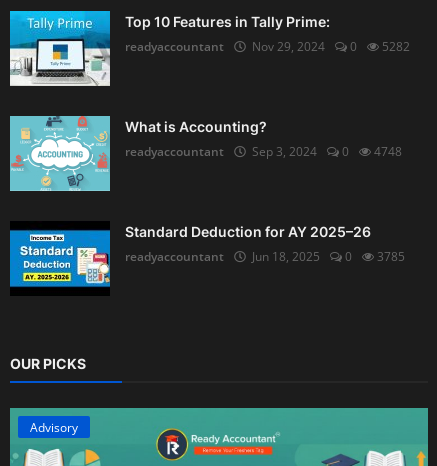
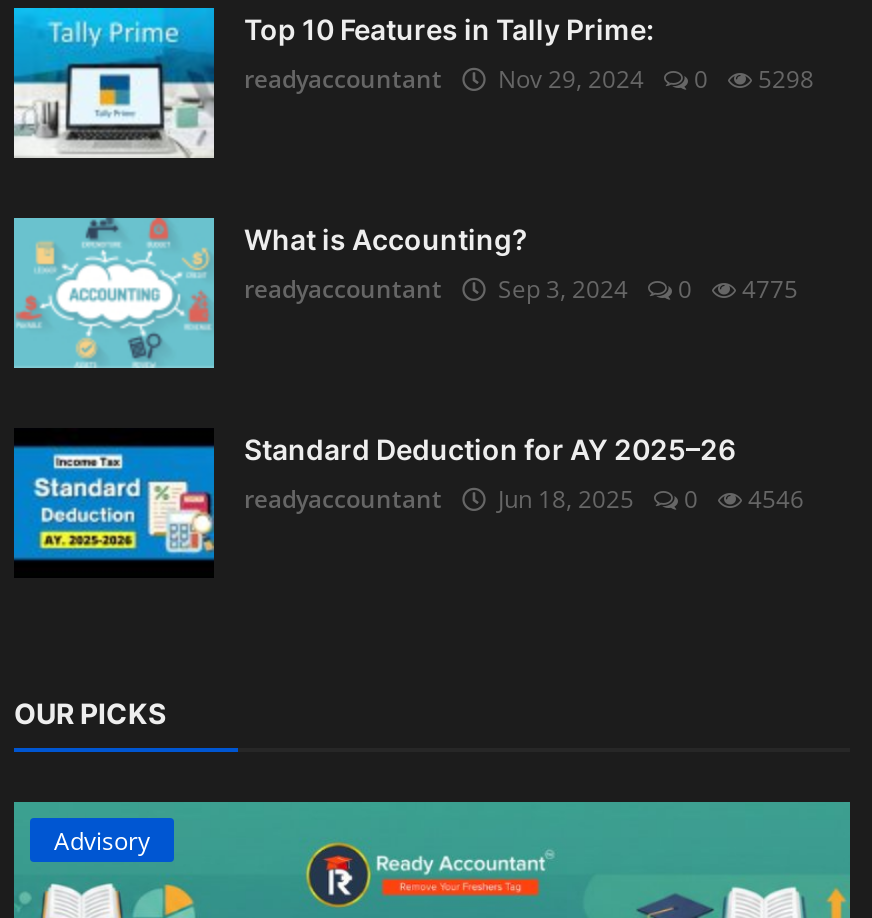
- readyaccountant Nov 29, 2024 0 5282
+ readyaccountant Nov 29, 2024 0 5298

- readyaccountant Sep 3, 2024 0 4748
+ readyaccountant Sep 3, 2024 0 4775

- readyaccountant Jun 18, 2025 0 3785
+ readyaccountant Jun 18, 2025 0 4546
